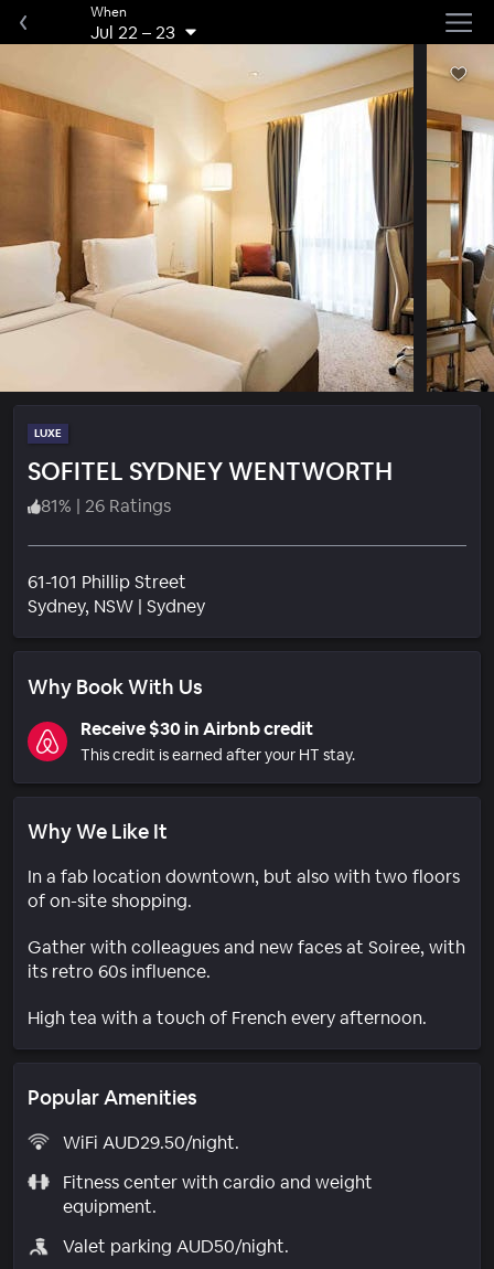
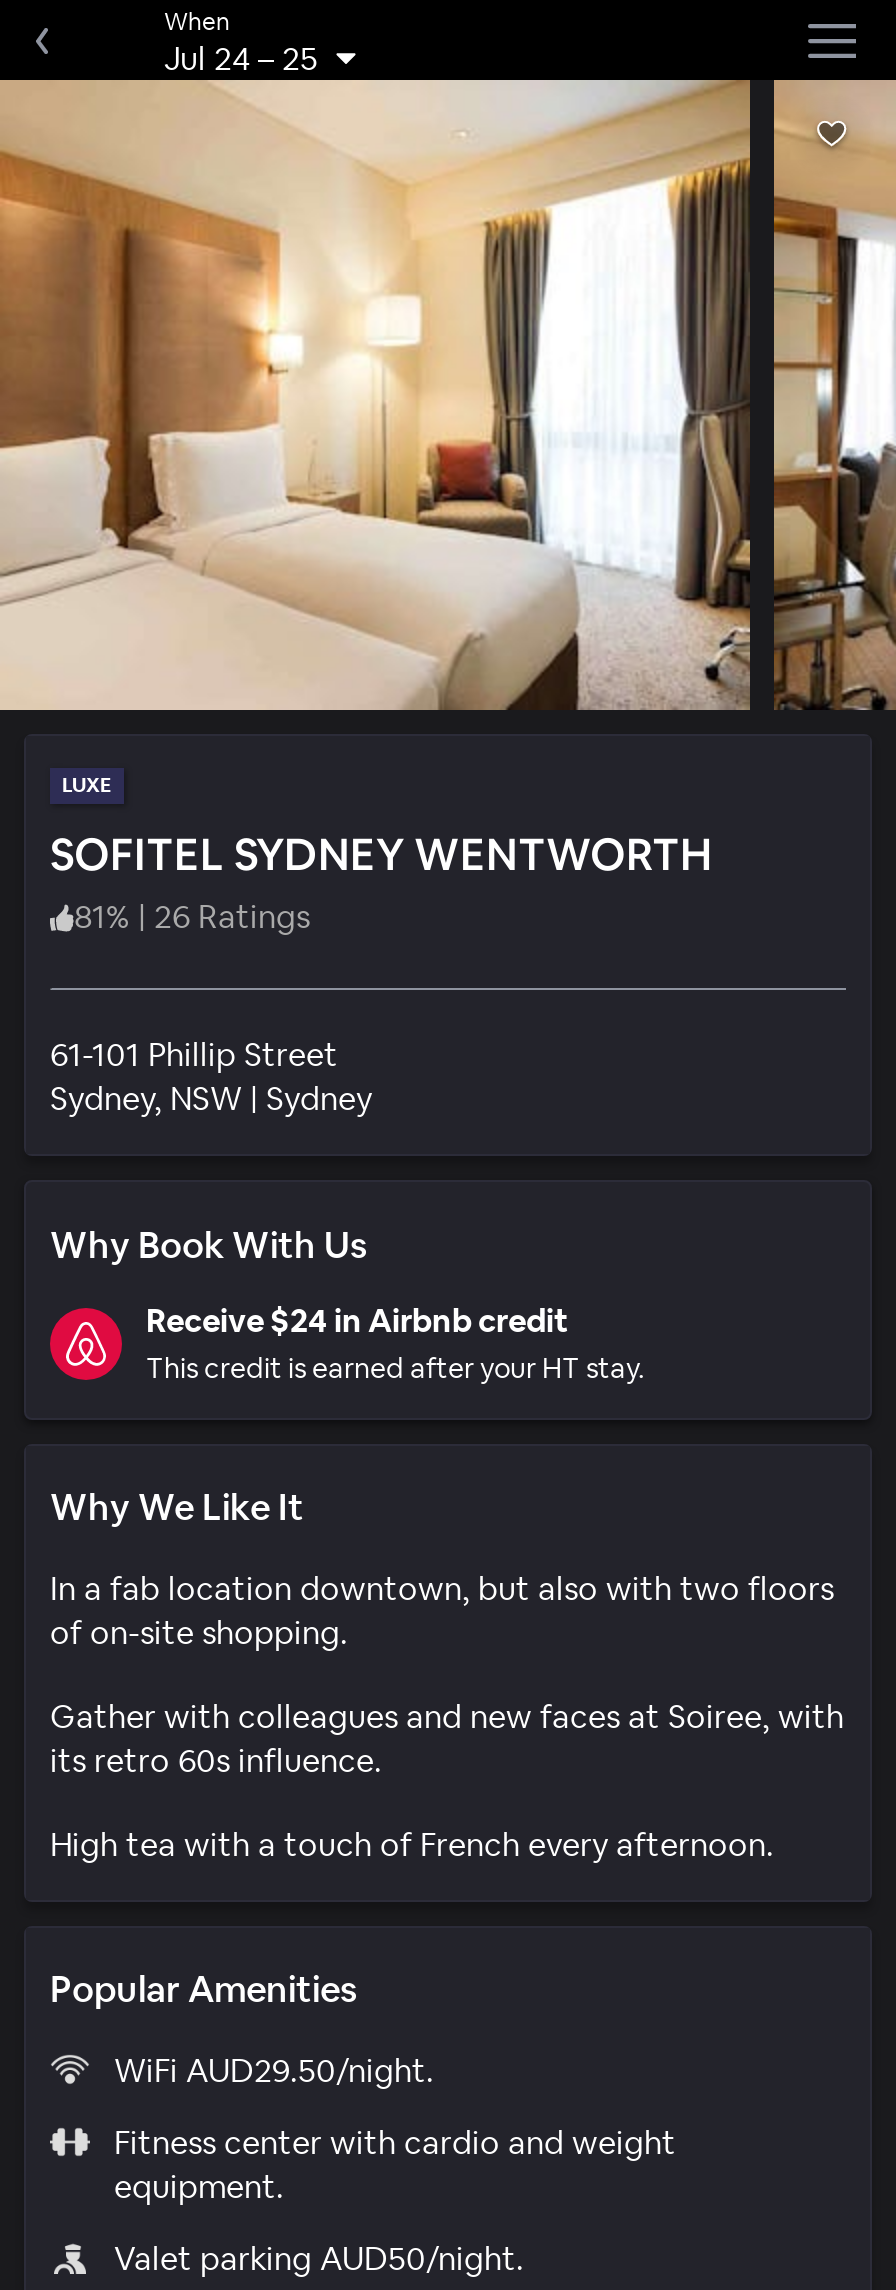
- Jul 22 – 23
+ Jul 24 – 25

- Receive $30 in Airbnb credit
+ Receive $24 in Airbnb credit
